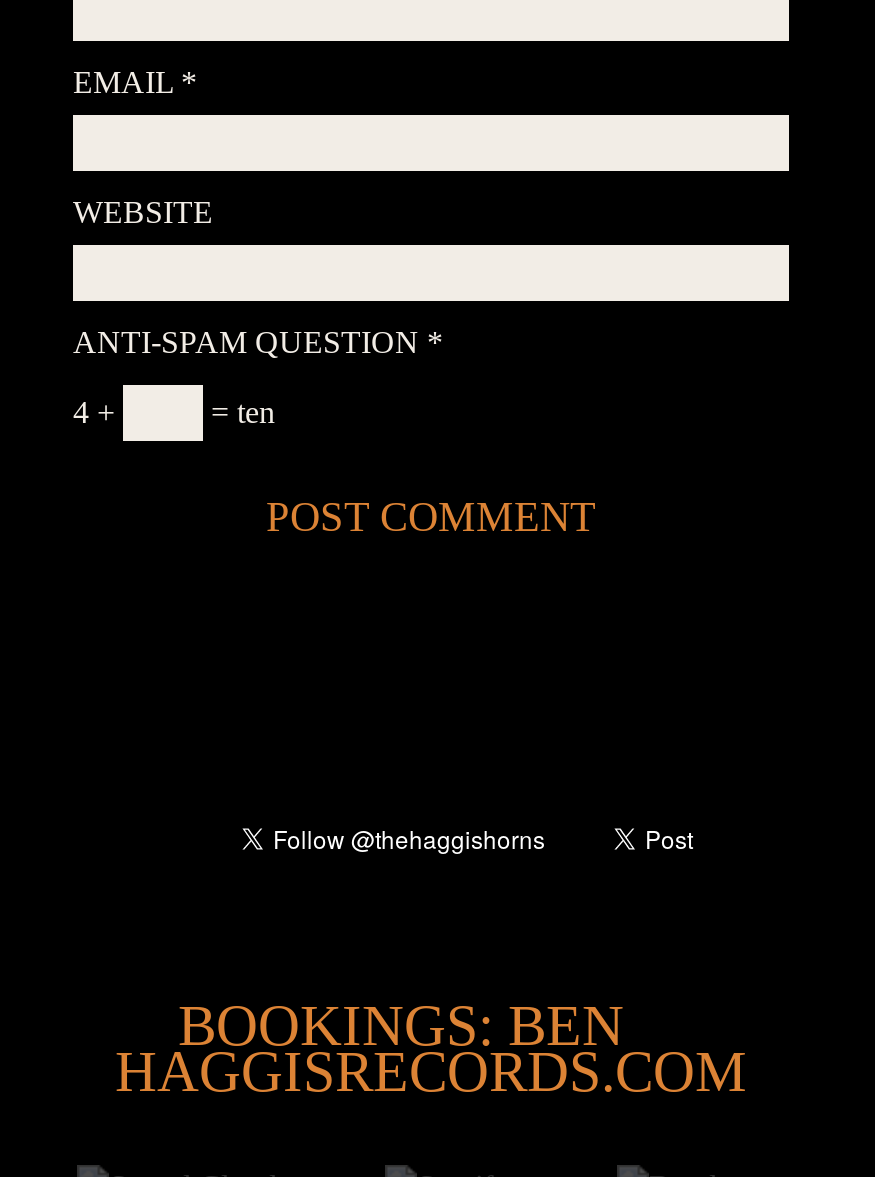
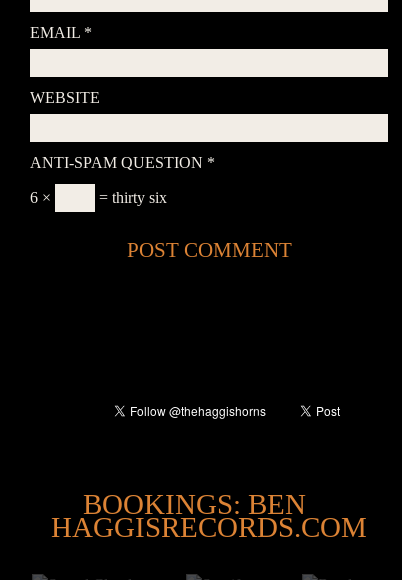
- 4 +
- = ten
+ 6 ×
+ = thirty six
